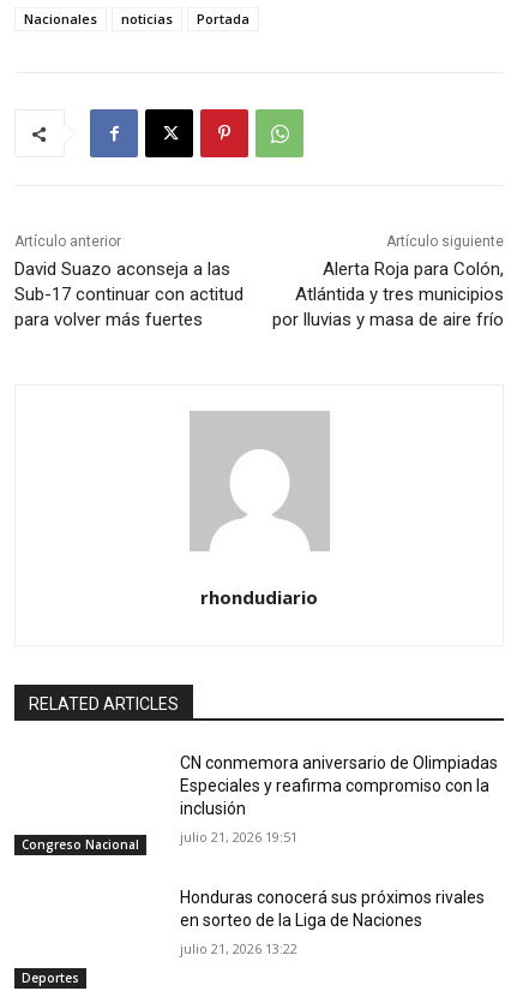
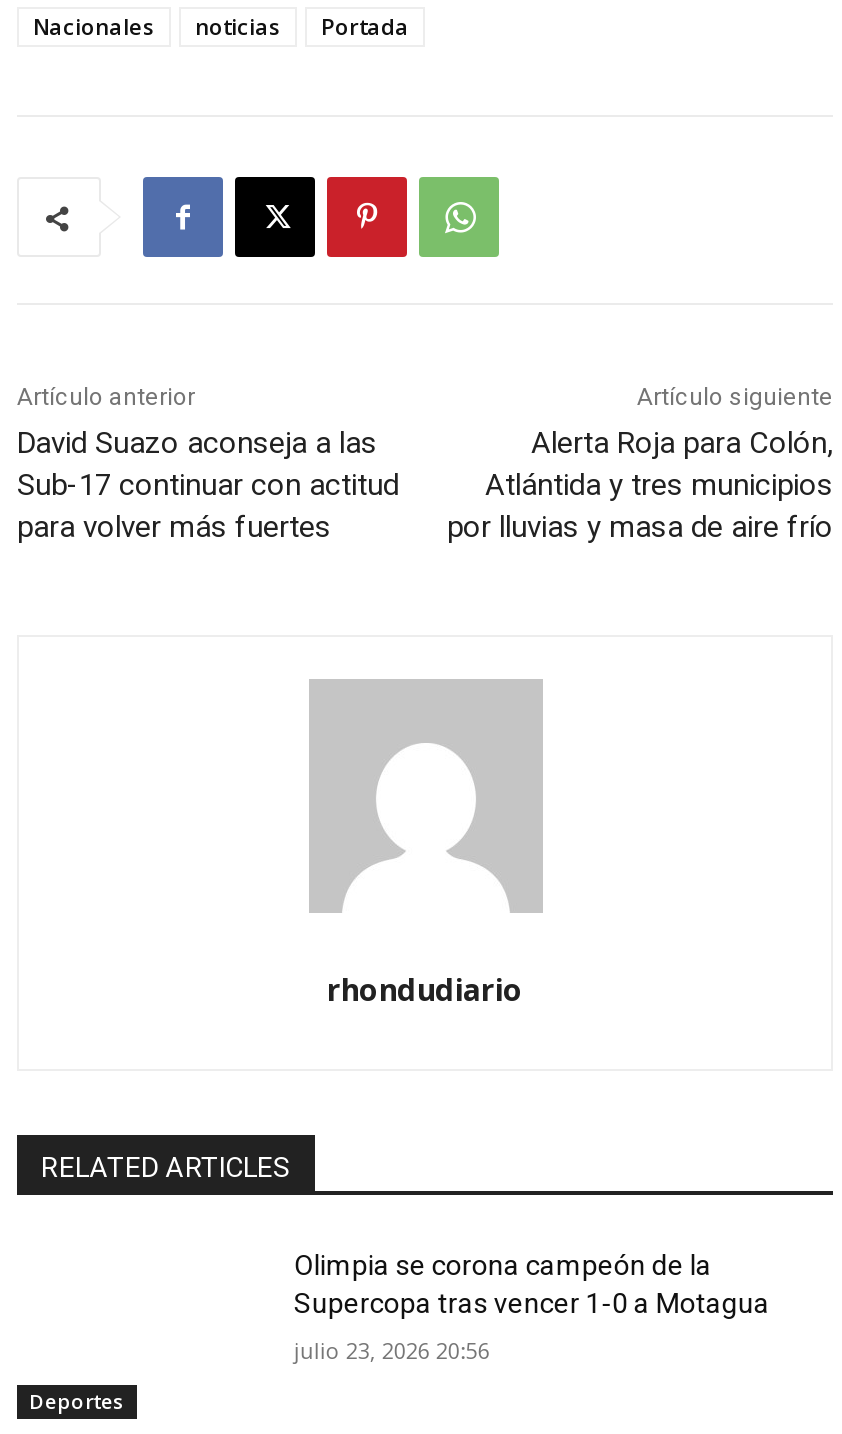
- CN conmemora aniversario de Olimpiadas
- Especiales y reafirma compromiso con la
- inclusión
- julio 21, 2026 19:51

- Congreso Nacional

- Honduras conocerá sus próximos rivales
- en sorteo de la Liga de Naciones
+ Olimpia se corona campeón de la
+ Supercopa tras vencer 1-0 a Motagua

- julio 21, 2026 13:22
+ julio 23, 2026 20:56
